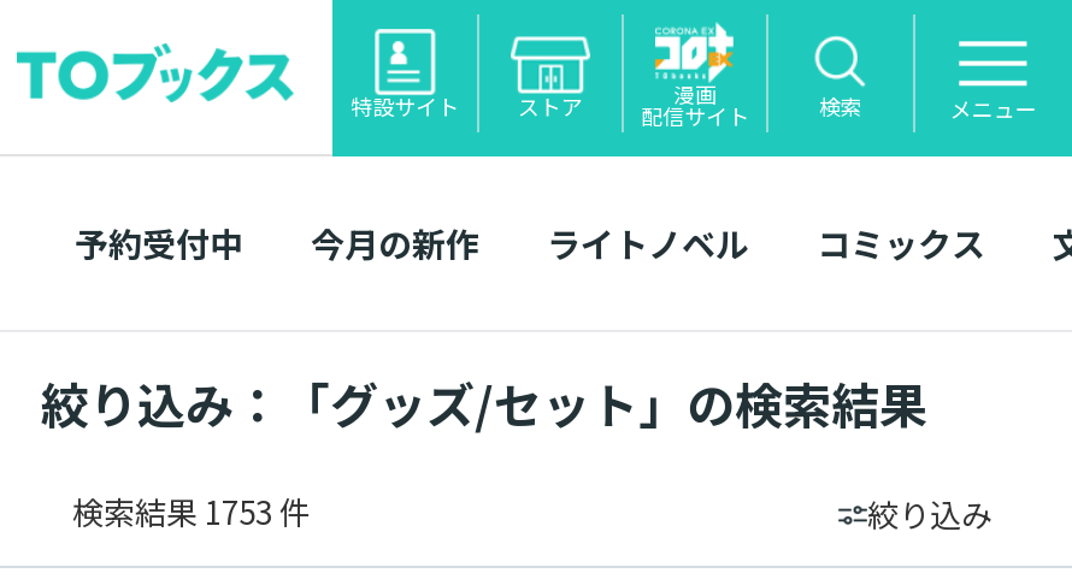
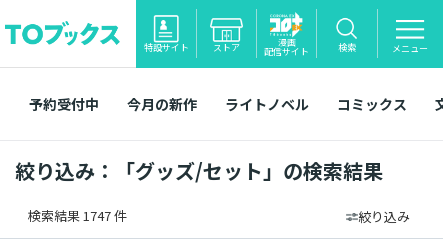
- 検索結果 1753 件
+ 検索結果 1747 件
